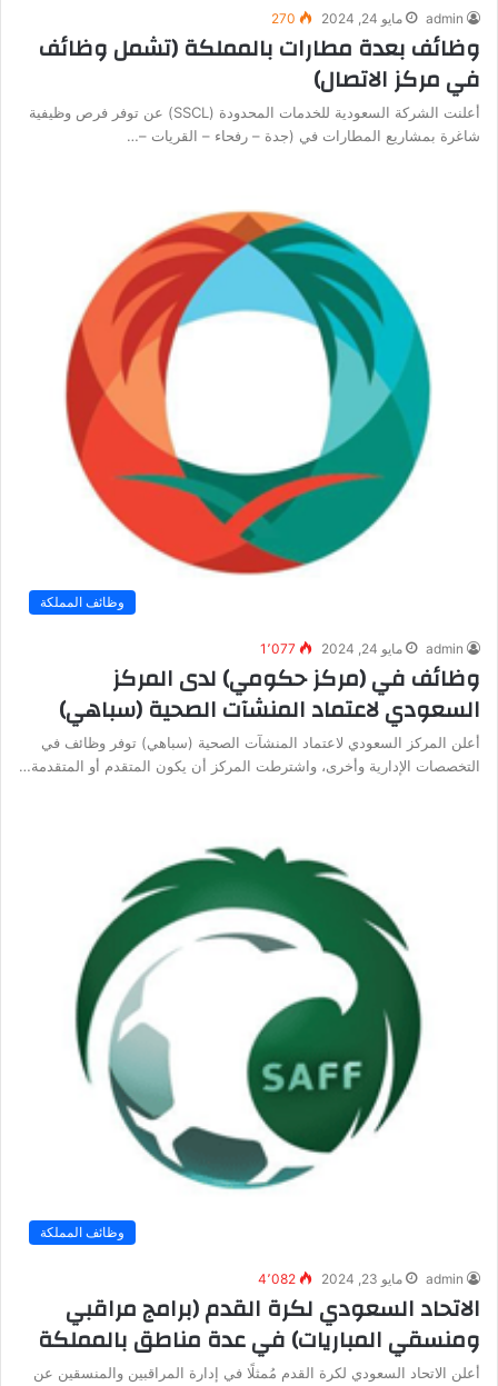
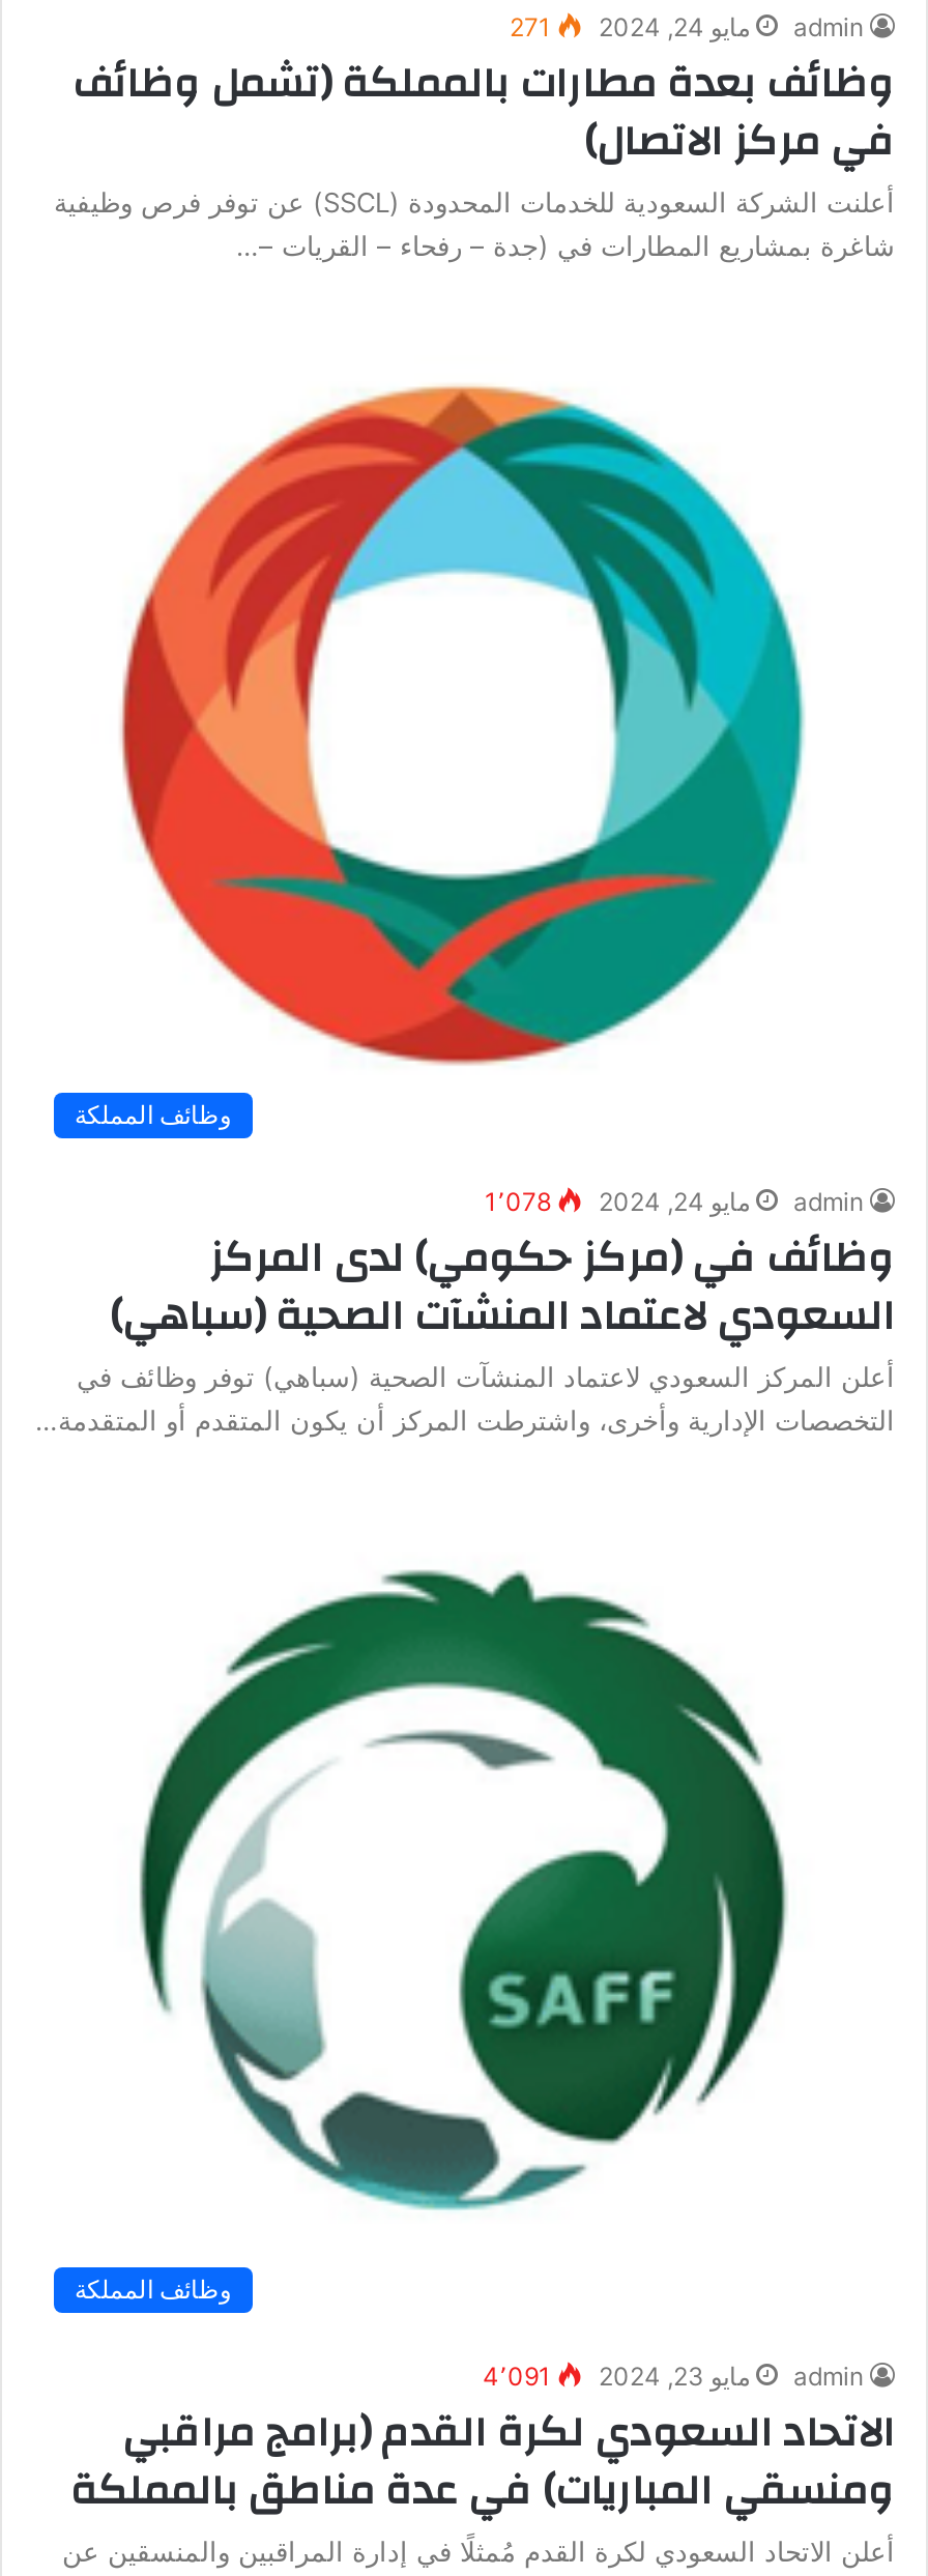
- 270
+ 271

- 1٬077
+ 1٬078

- 4٬082
+ 4٬091
